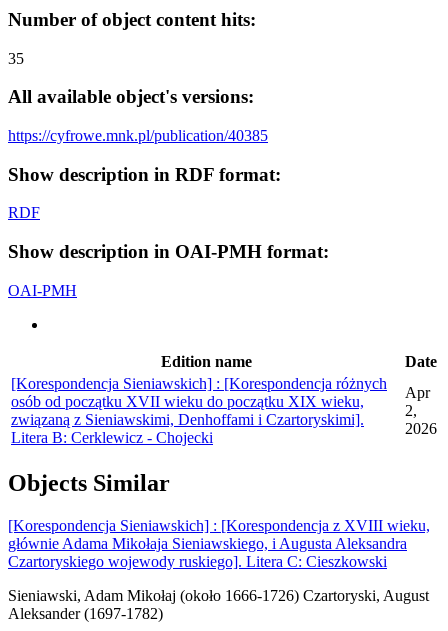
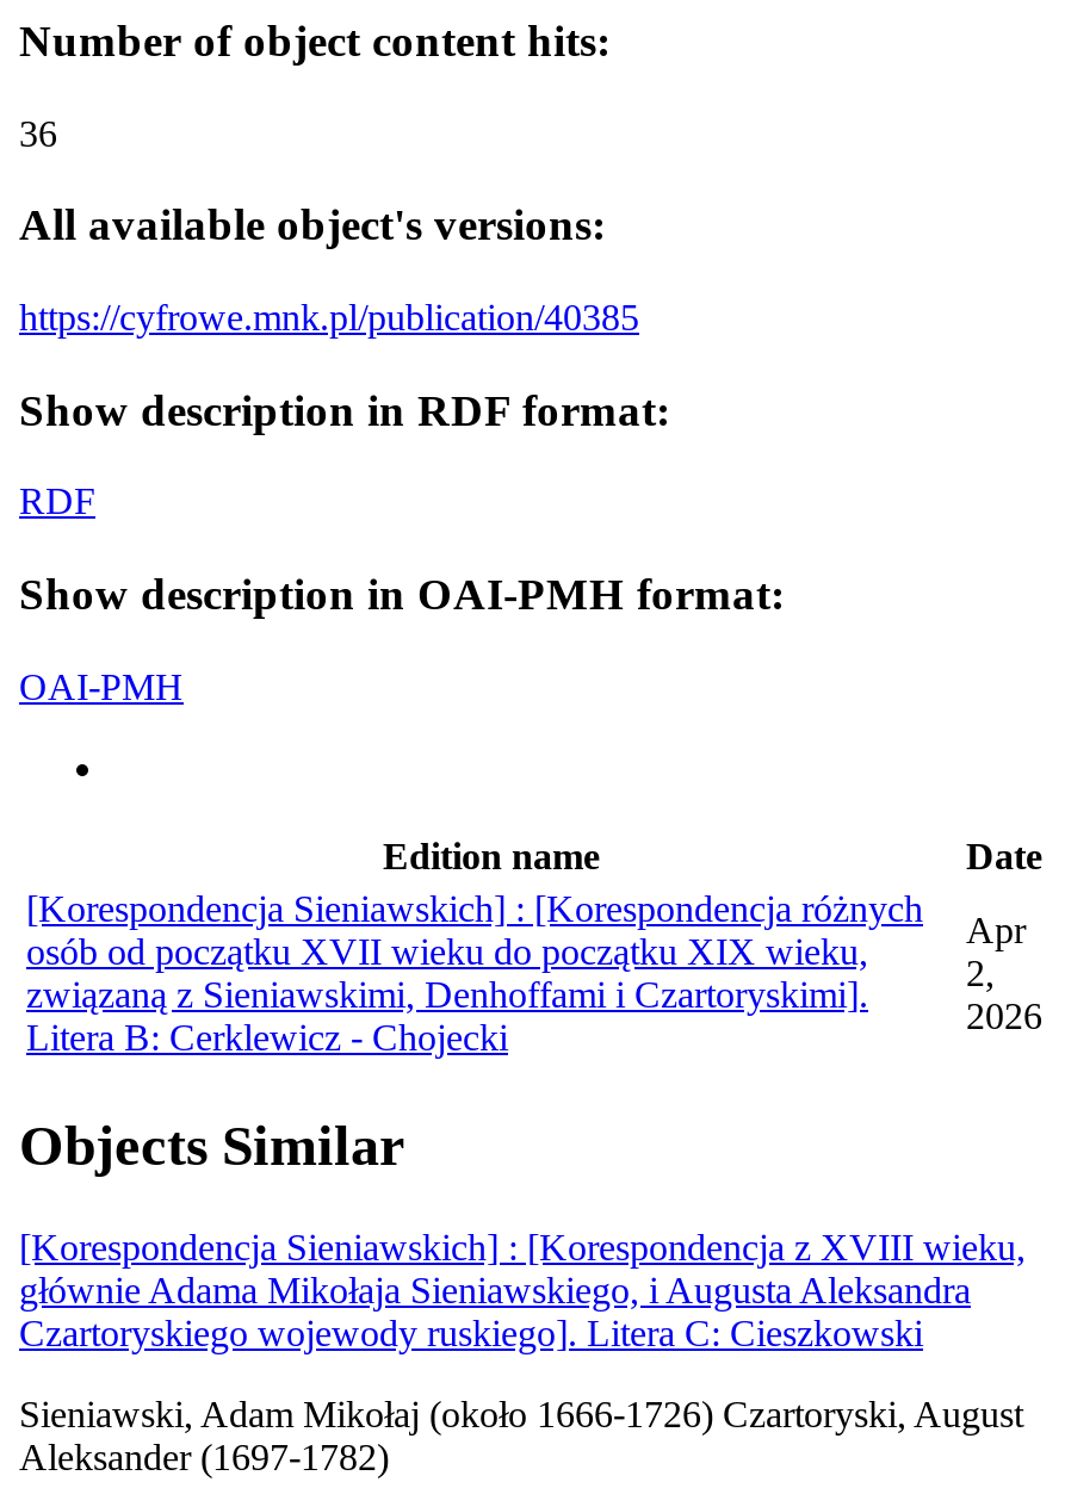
- 35
+ 36
